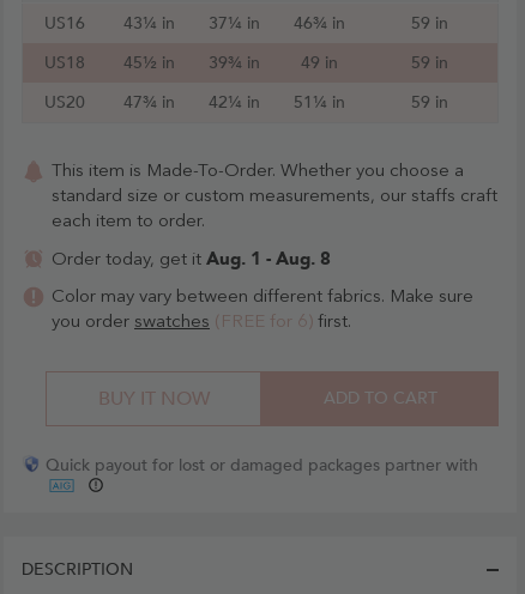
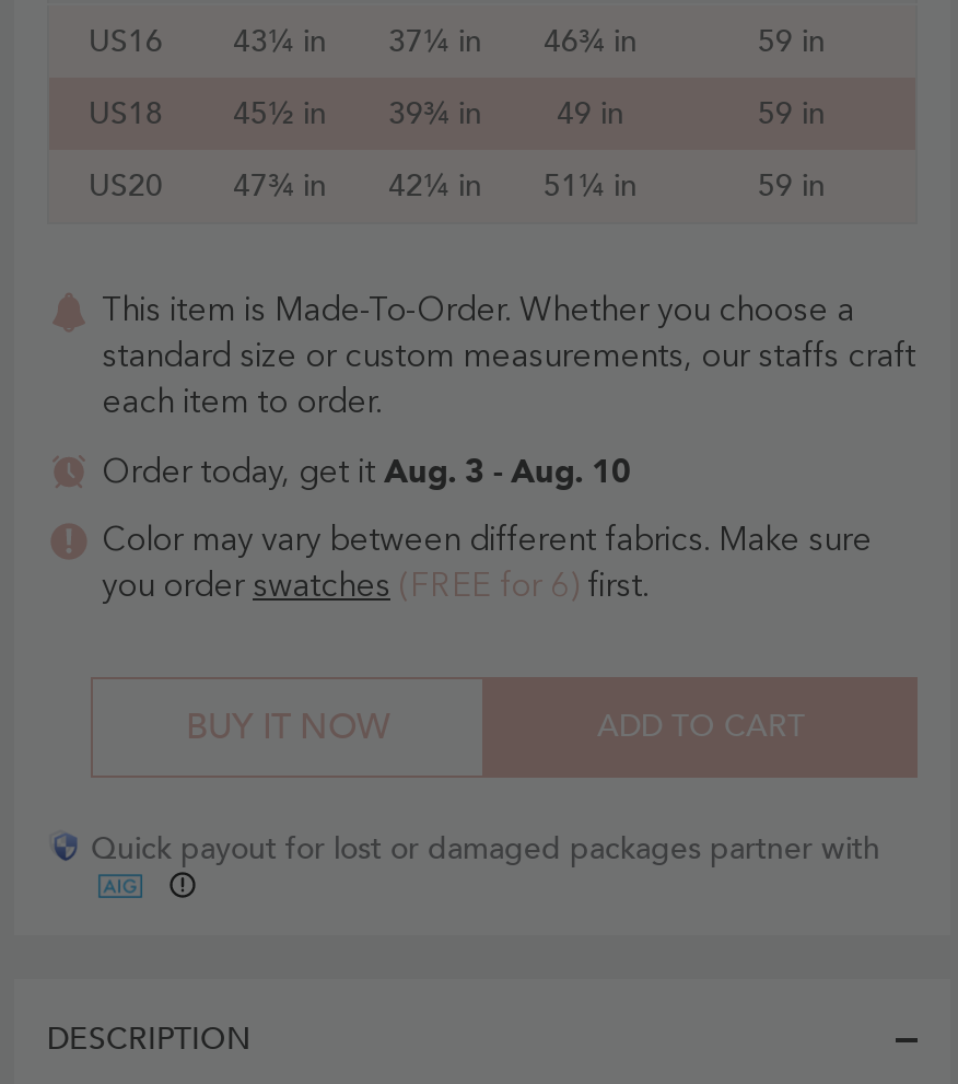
- Order today, get it Aug. 1 - Aug. 8
+ Order today, get it Aug. 3 - Aug. 10
